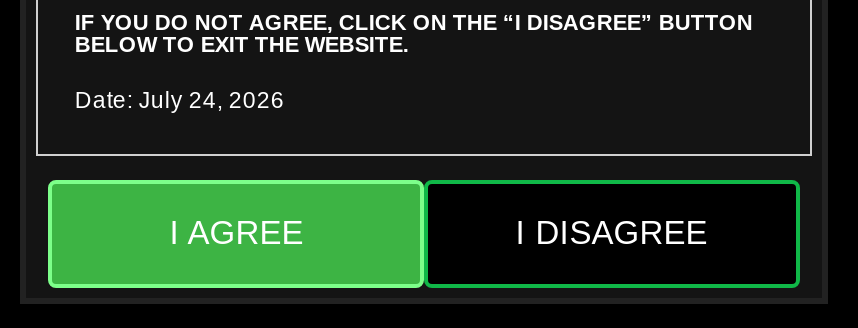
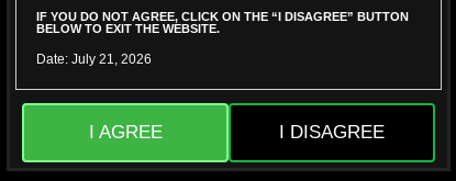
- Date: July 24, 2026
+ Date: July 21, 2026
